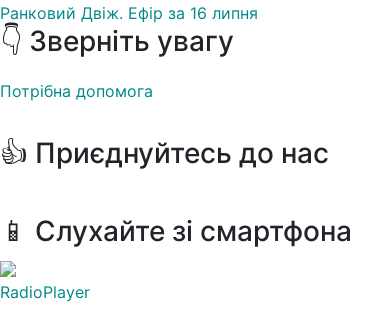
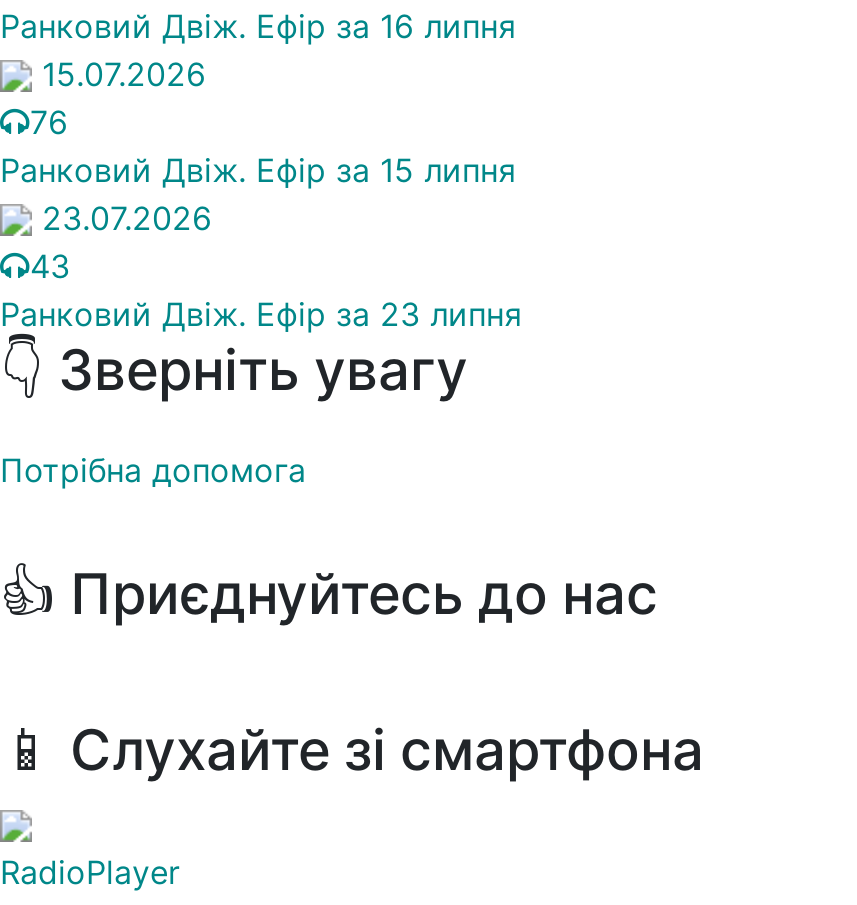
+ 15.07.2026
+ 76
+ Ранковий Двіж. Ефір за 15 липня
+ 23.07.2026
+ 43
+ Ранковий Двіж. Ефір за 23 липня
